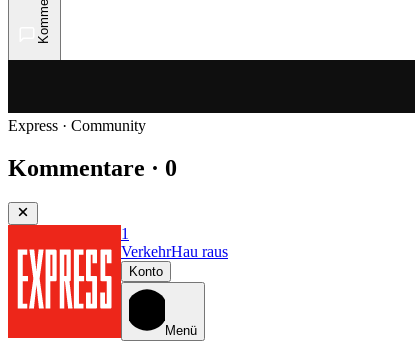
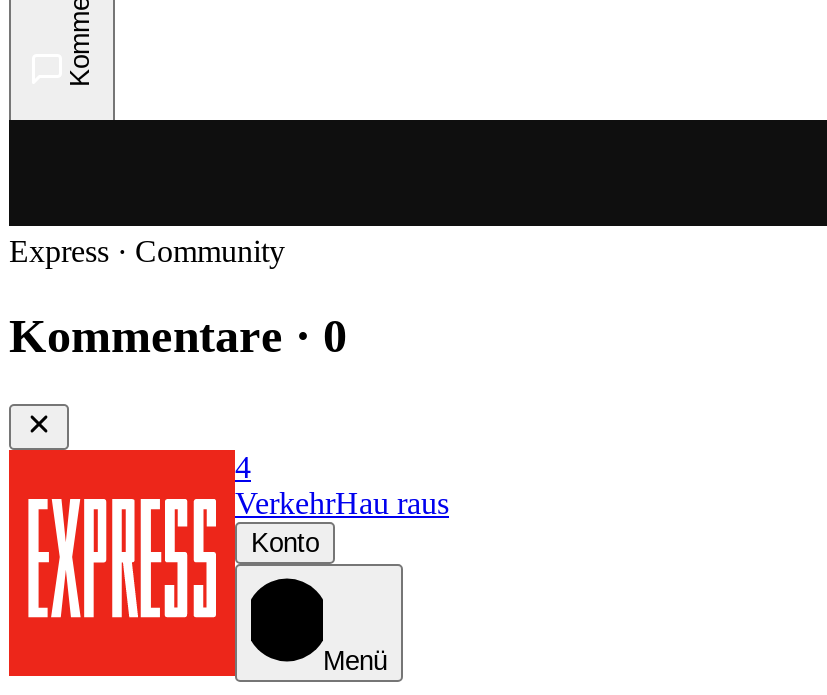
- 1
+ 4
